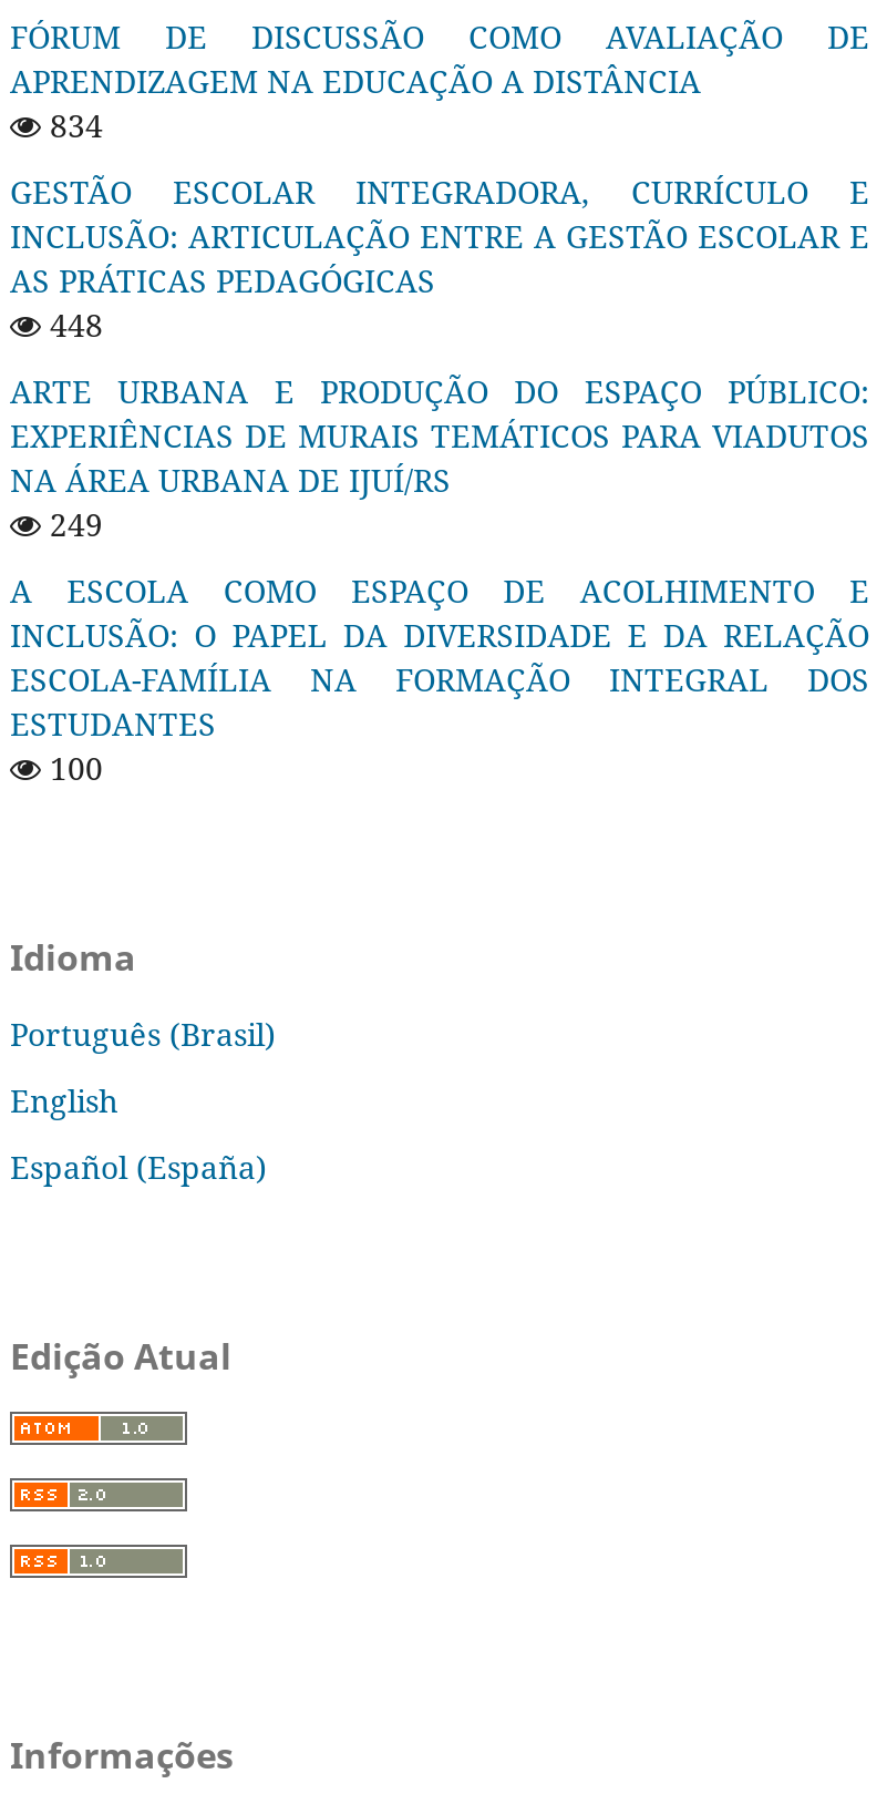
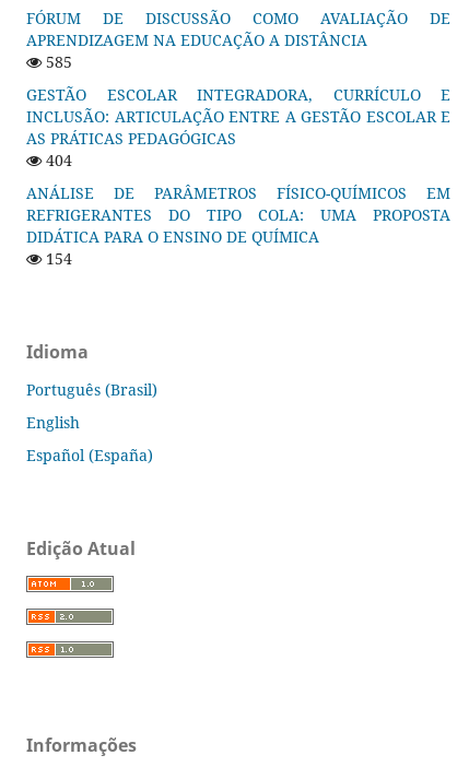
- 834
+ 585

- 448
- ARTE URBANA E PRODUÇÃO DO ESPAÇO PÚBLICO:
- EXPERIÊNCIAS DE MURAIS TEMÁTICOS PARA VIADUTOS
- NA ÁREA URBANA DE IJUÍ/RS
- 249
- A ESCOLA COMO ESPAÇO DE ACOLHIMENTO E
- INCLUSÃO: O PAPEL DA DIVERSIDADE E DA RELAÇÃO
- ESCOLA-FAMÍLIA NA FORMAÇÃO INTEGRAL DOS
- ESTUDANTES
- 100
+ 404
+ ANÁLISE DE PARÂMETROS FÍSICO-QUÍMICOS EM
+ REFRIGERANTES DO TIPO COLA: UMA PROPOSTA
+ DIDÁTICA PARA O ENSINO DE QUÍMICA
+ 154
